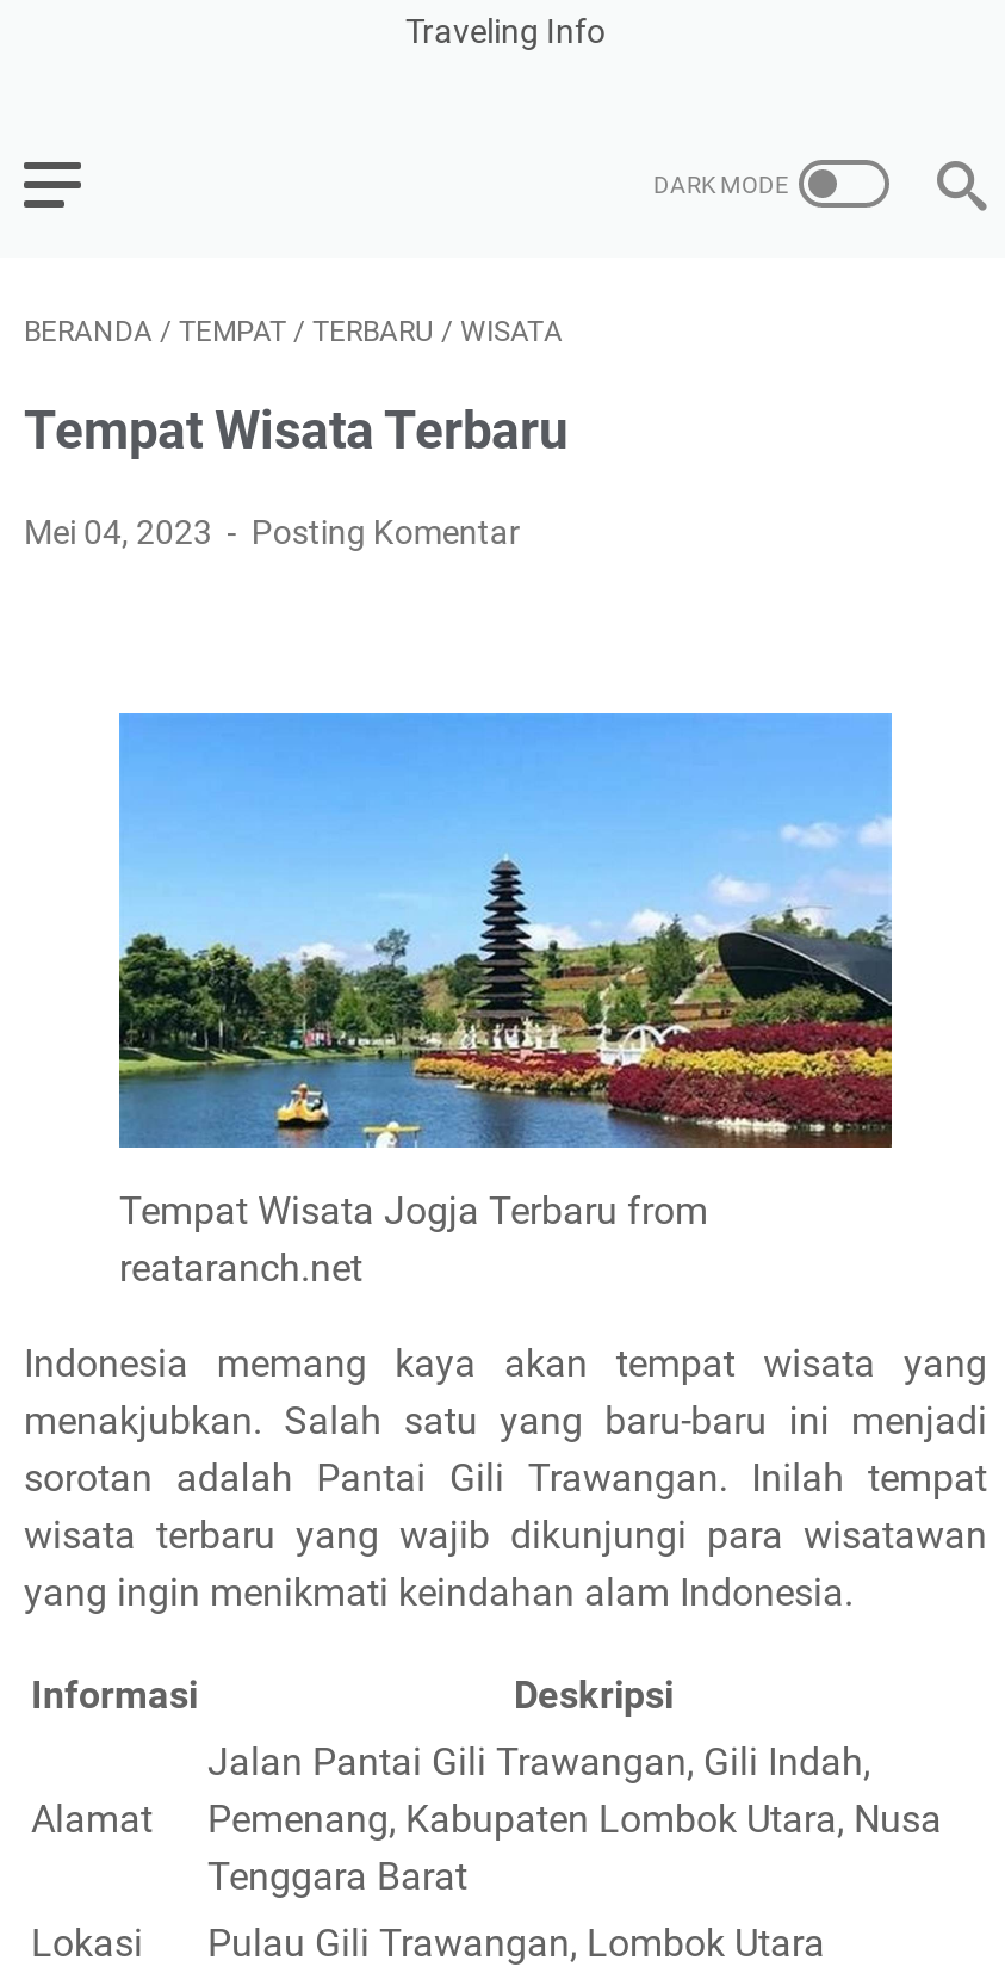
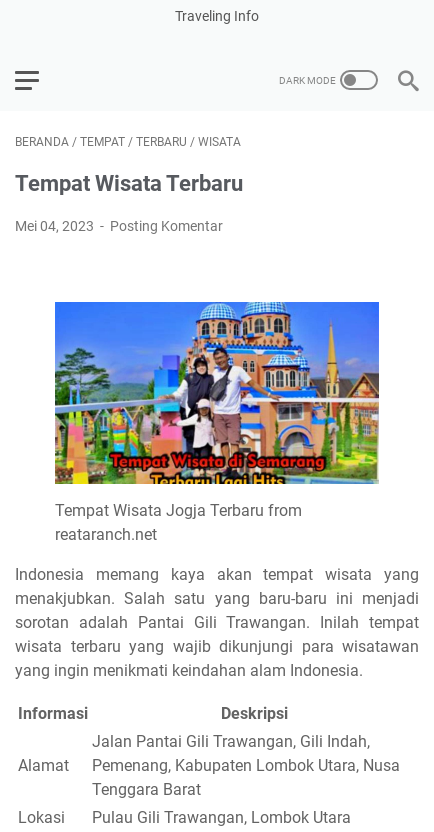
- [image]
+ [image]
